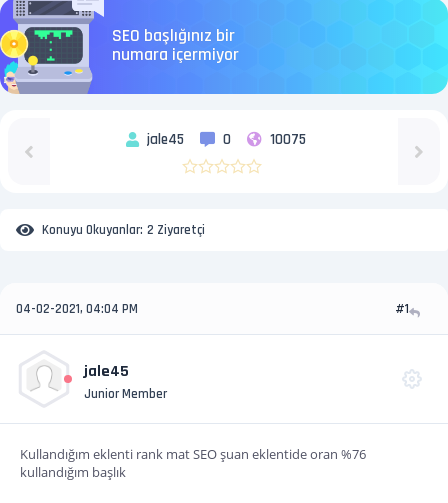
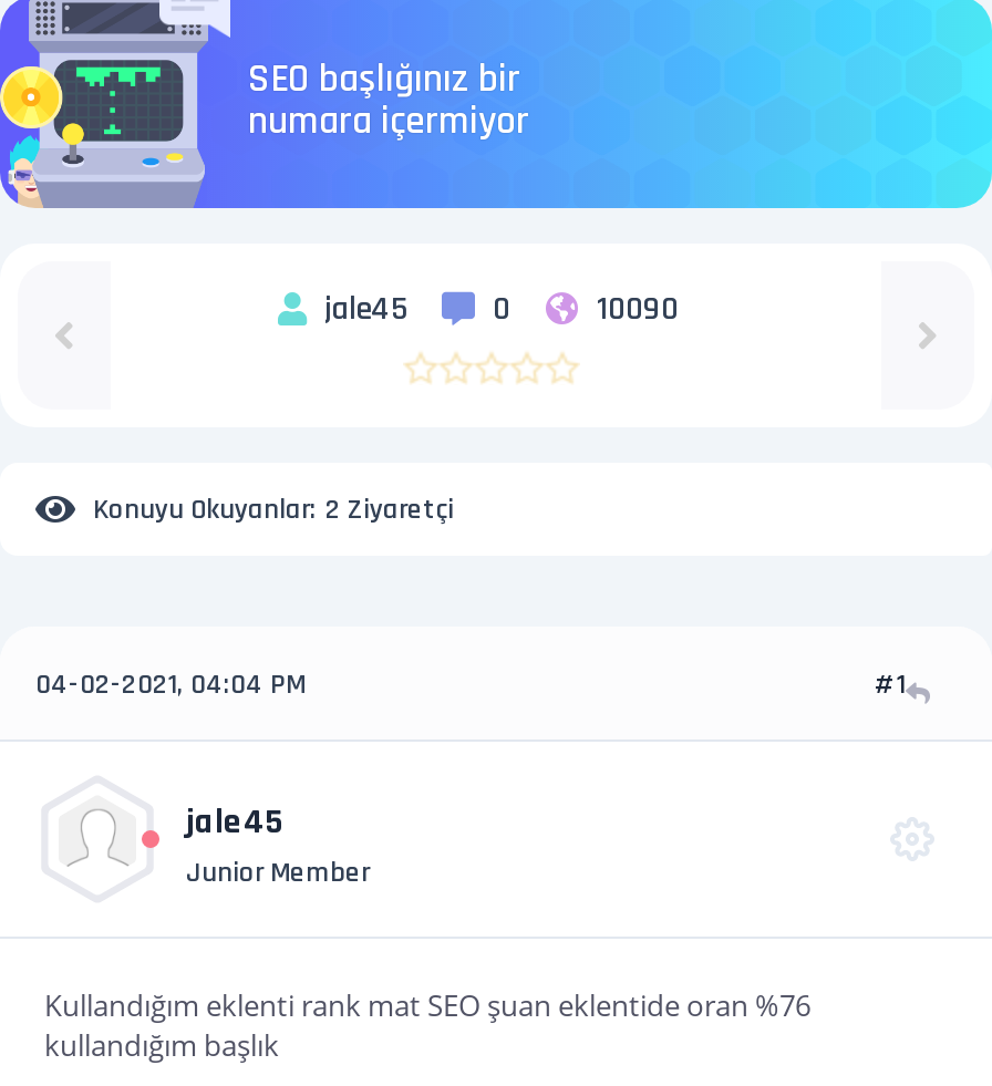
- 10075
+ 10090
